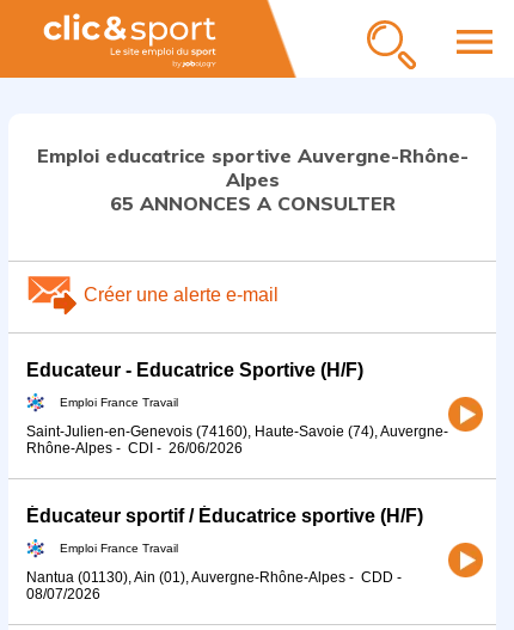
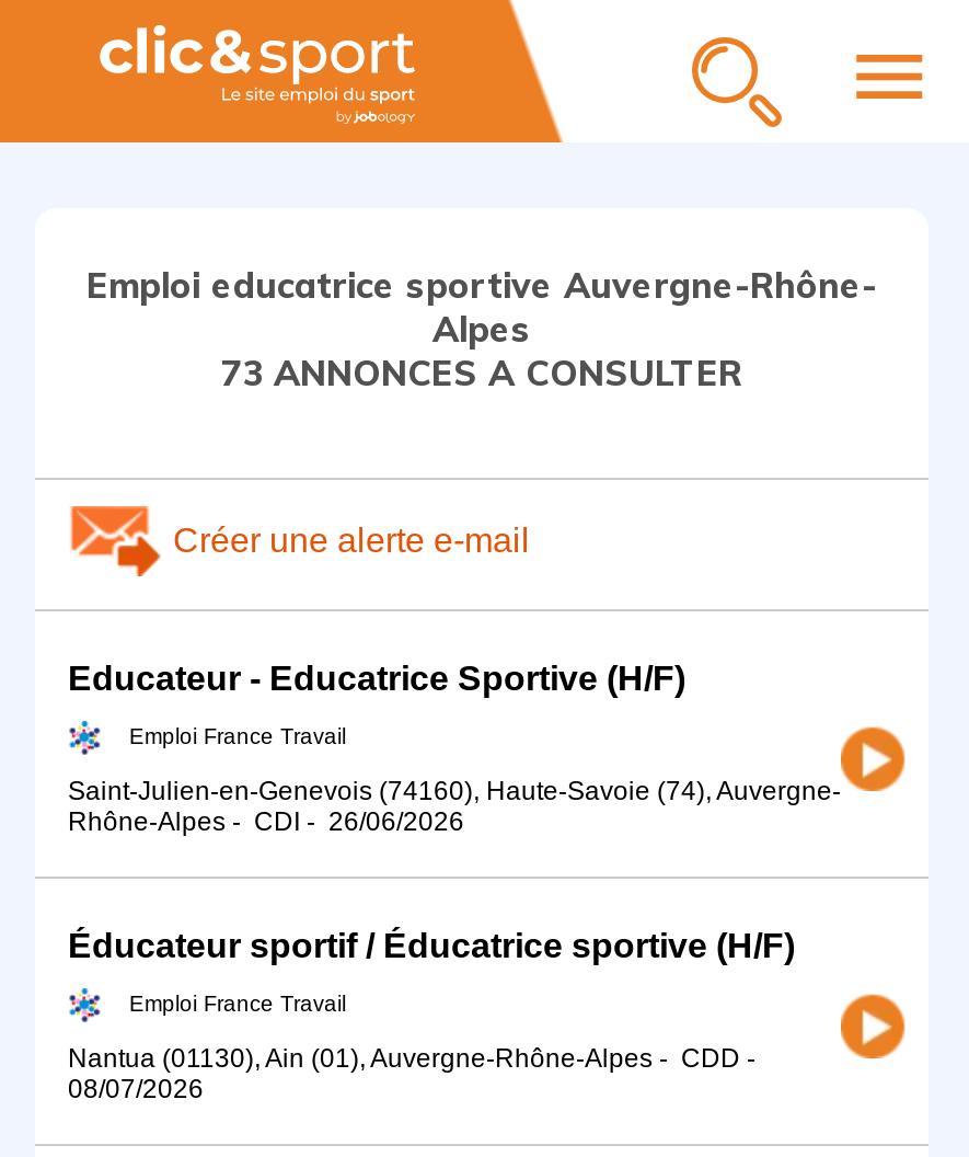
- 65 ANNONCES A CONSULTER
+ 73 ANNONCES A CONSULTER
